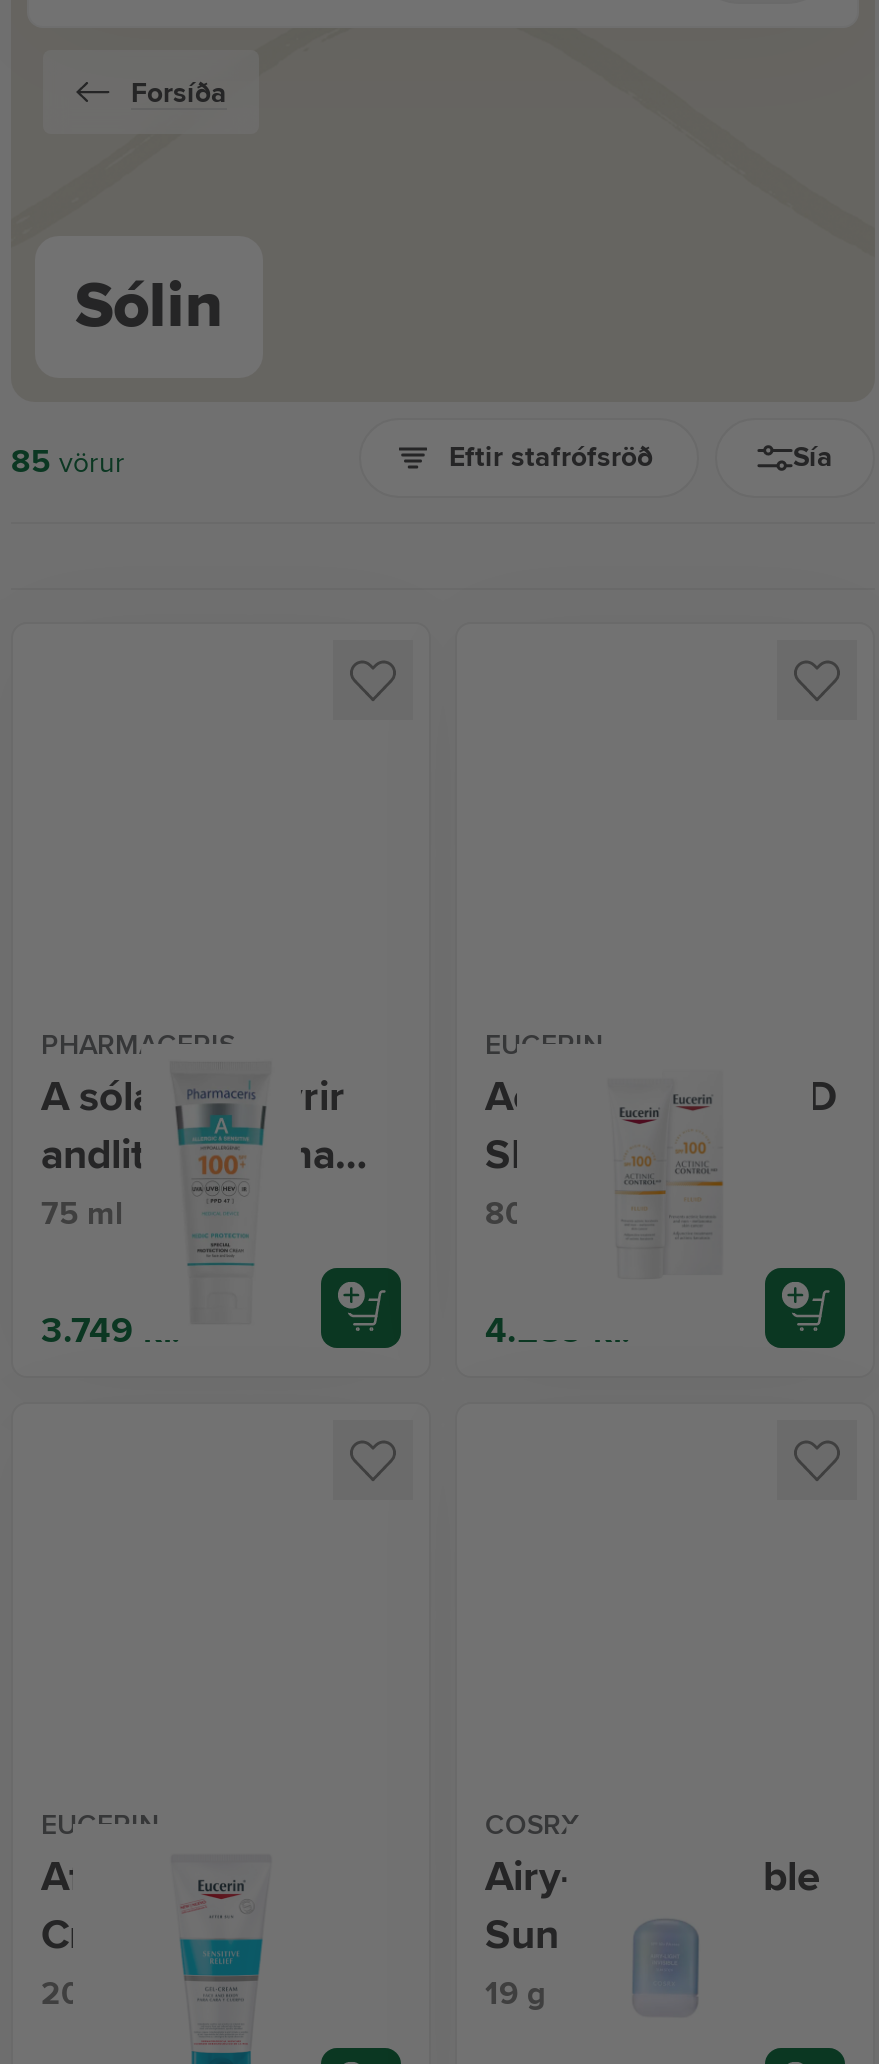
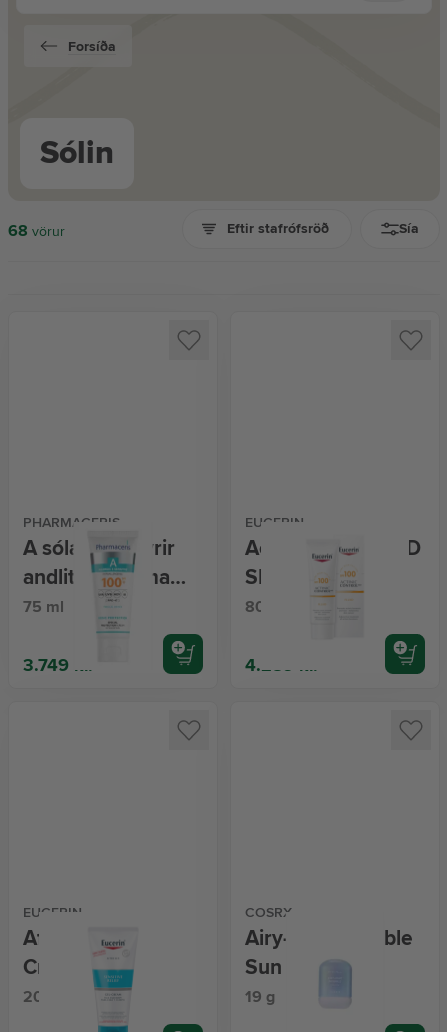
- 85 vörur
+ 68 vörur
